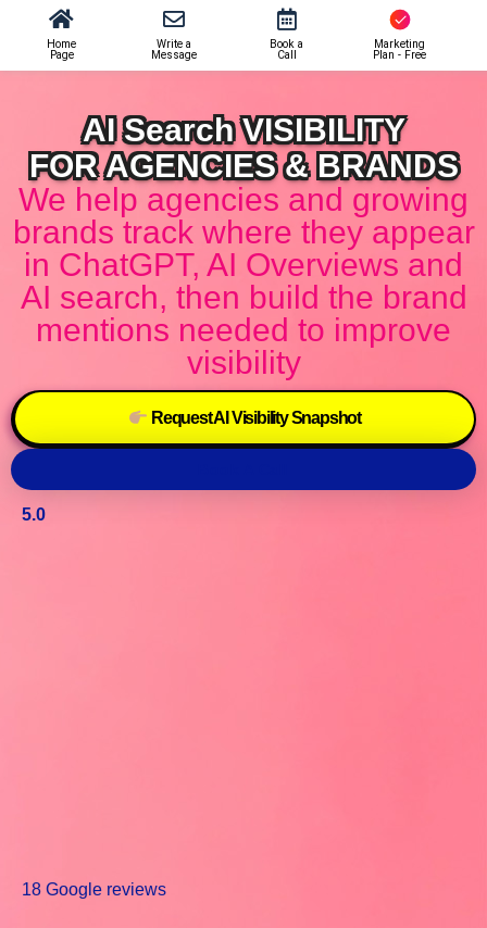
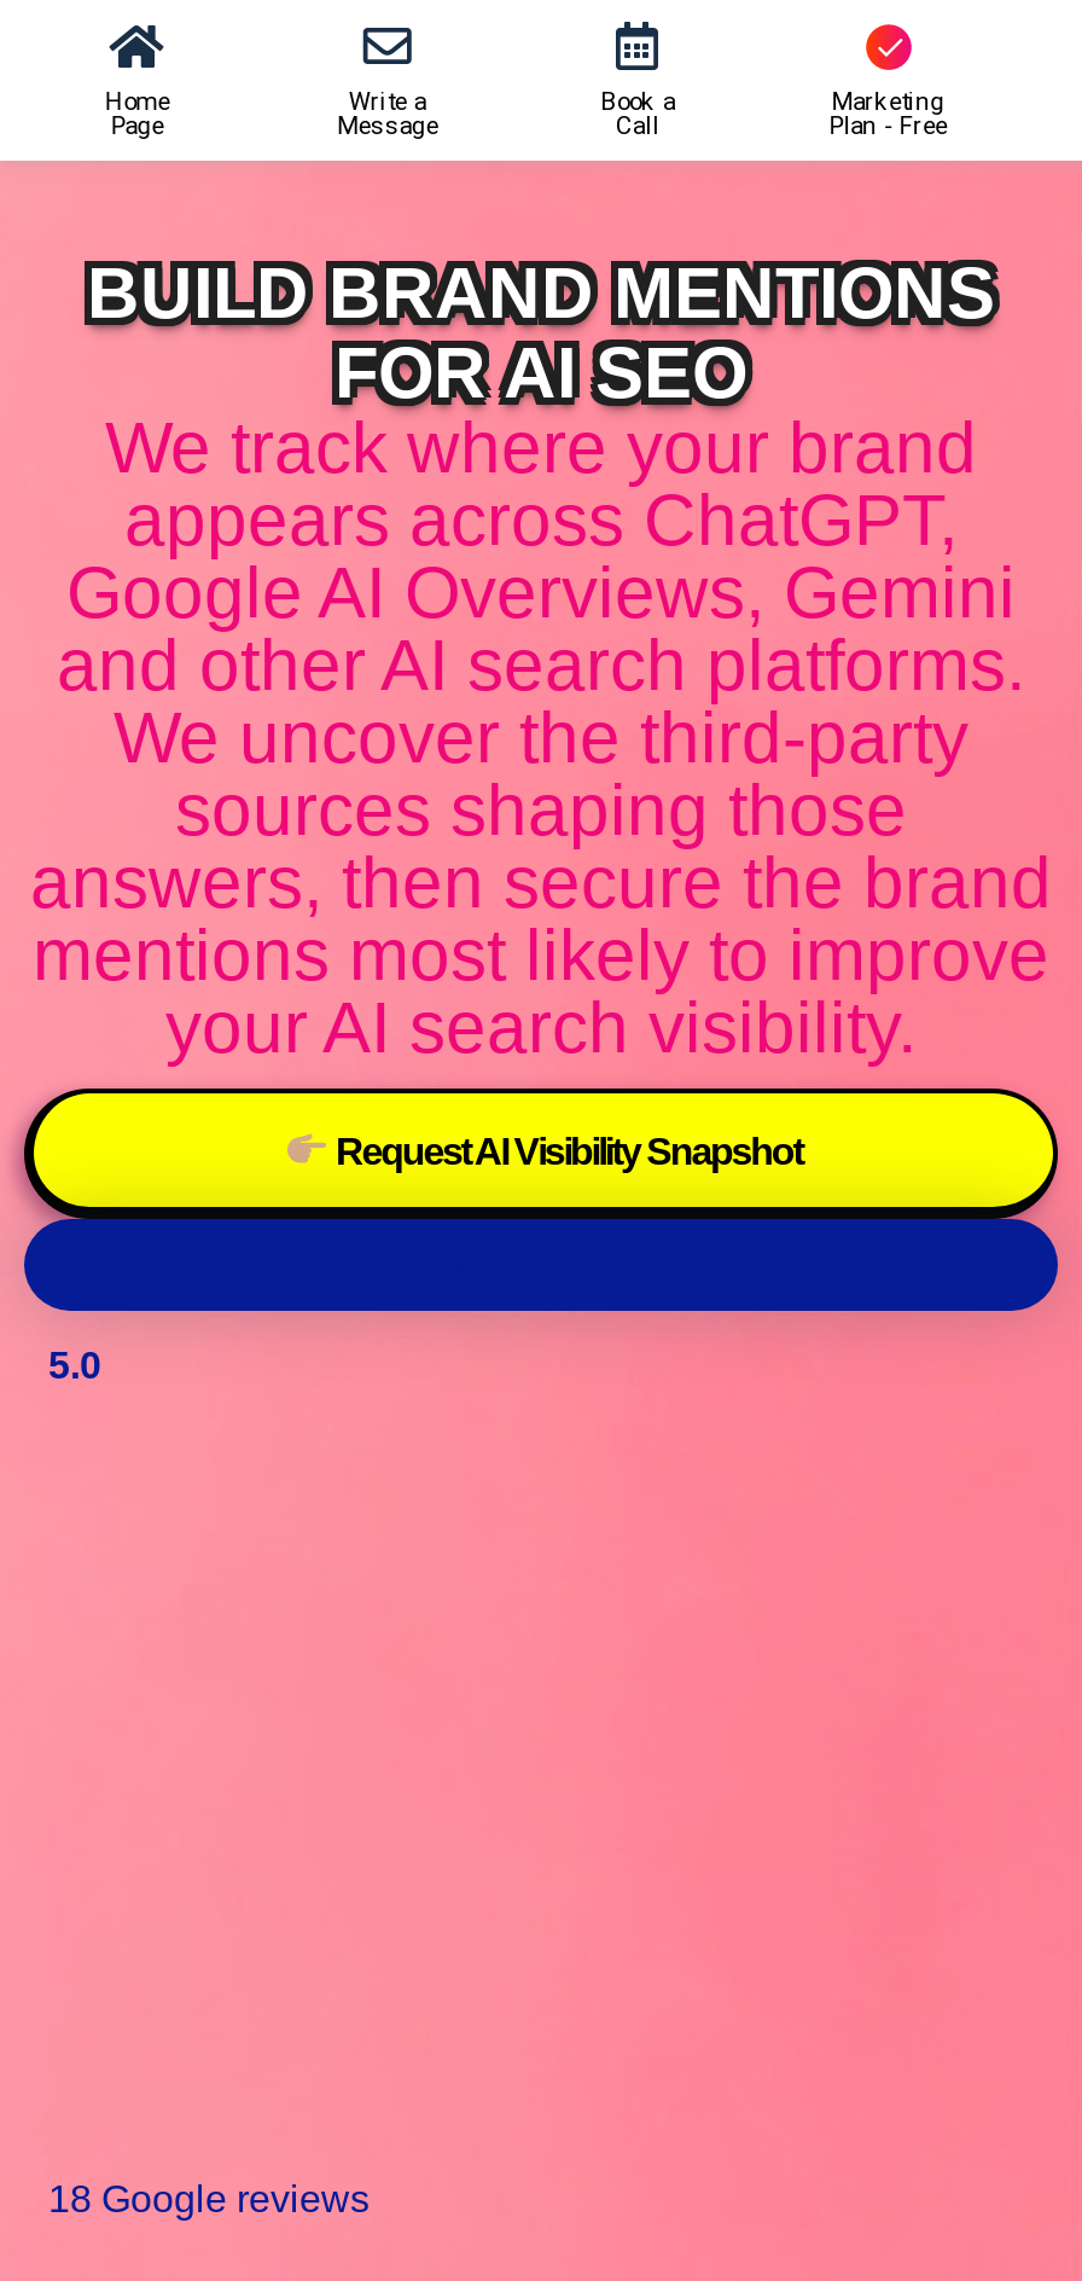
- AI Search VISIBILITY
- FOR AGENCIES & BRANDS
- We help agencies and growing
- brands track where they appear
- in ChatGPT, AI Overviews and
- AI search, then build the brand
- mentions needed to improve
- visibility
+ BUILD BRAND MENTIONS
+ FOR AI SEO
+ We track where your brand
+ appears across ChatGPT,
+ Google AI Overviews, Gemini
+ and other AI search platforms.
+ We uncover the third-party
+ sources shaping those
+ answers, then secure the brand
+ mentions most likely to improve
+ your AI search visibility.
